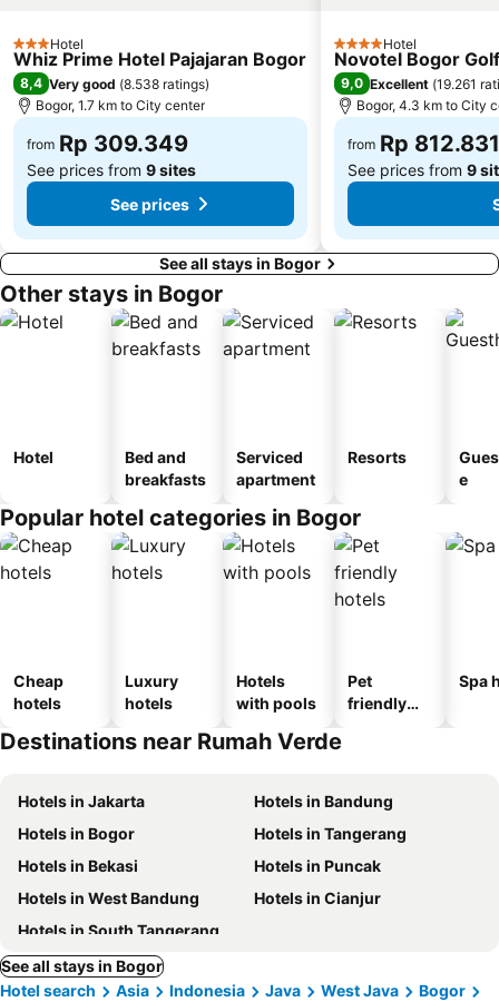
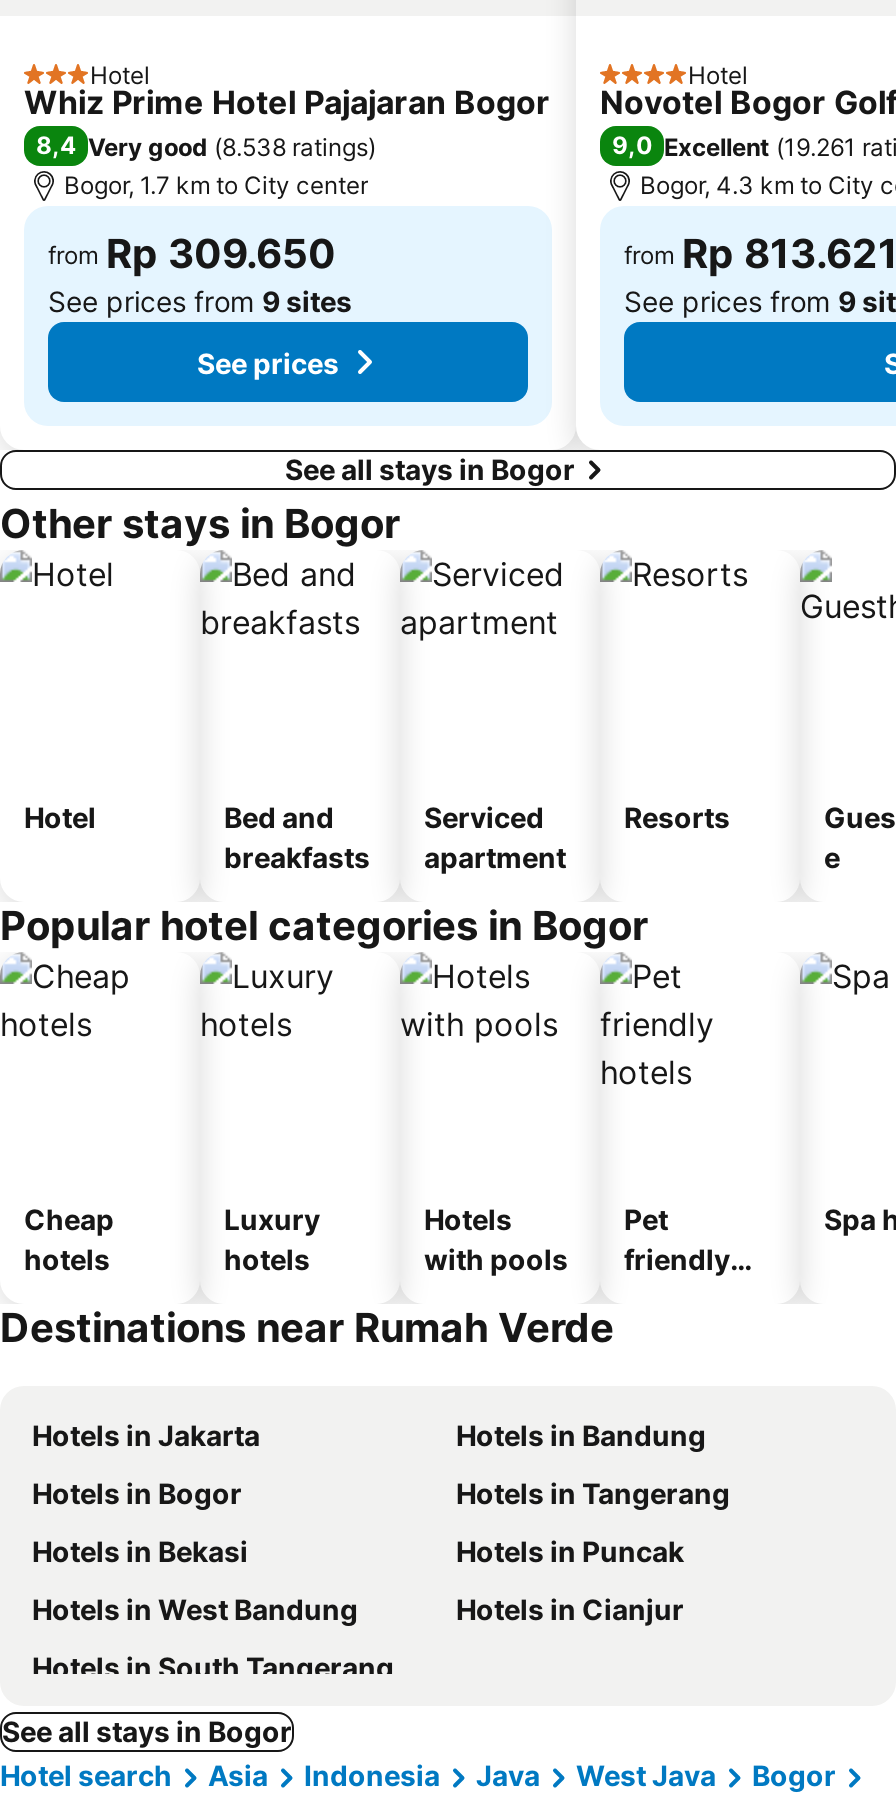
- from Rp 309.349
+ from Rp 309.650

- from Rp 812.831
+ from Rp 813.621
